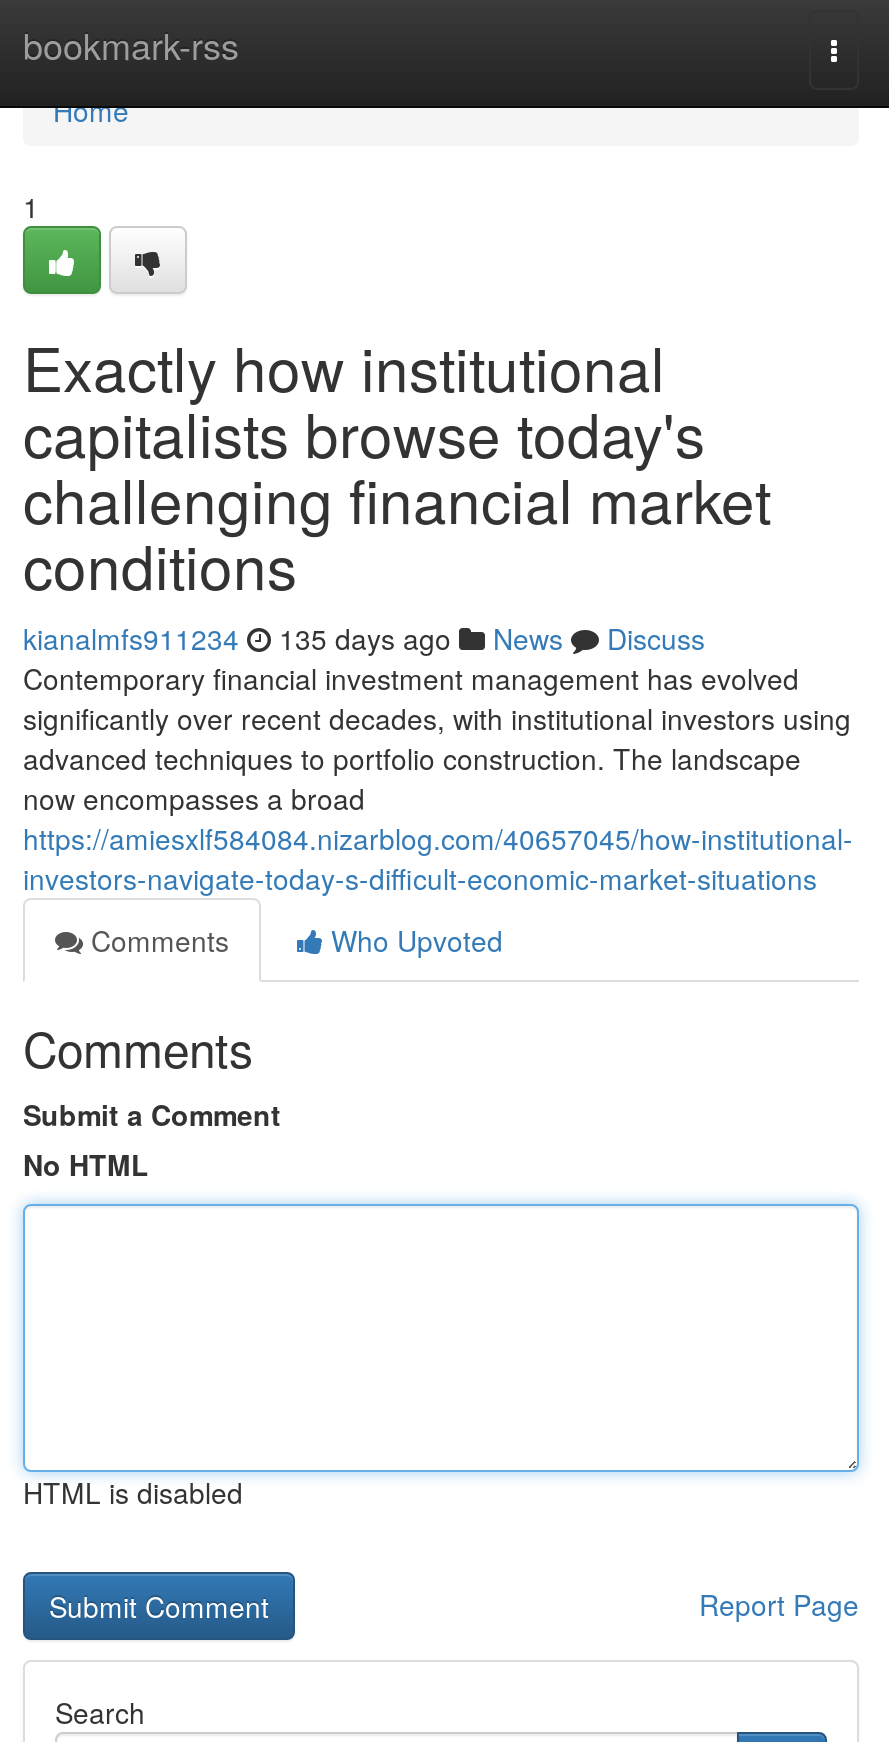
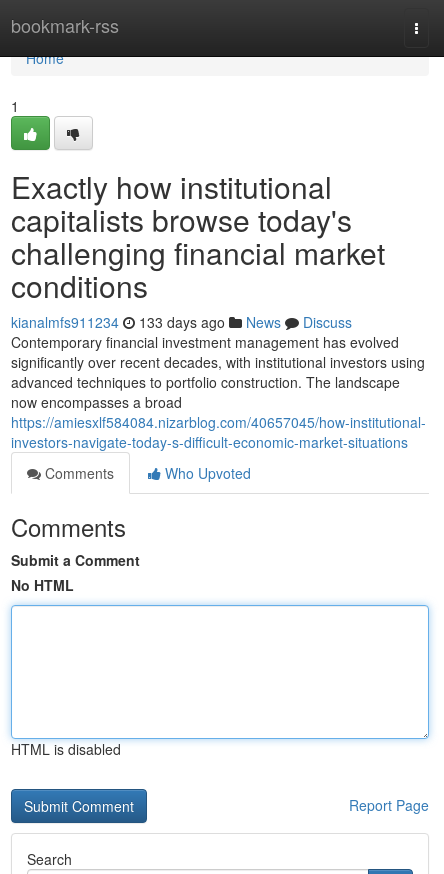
- kianalmfs911234 135 days ago News Discuss
+ kianalmfs911234 133 days ago News Discuss
